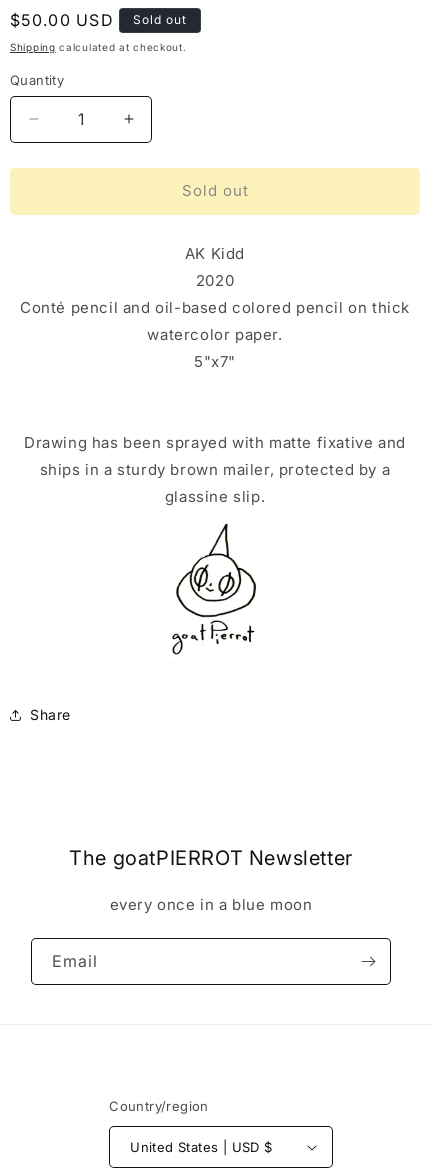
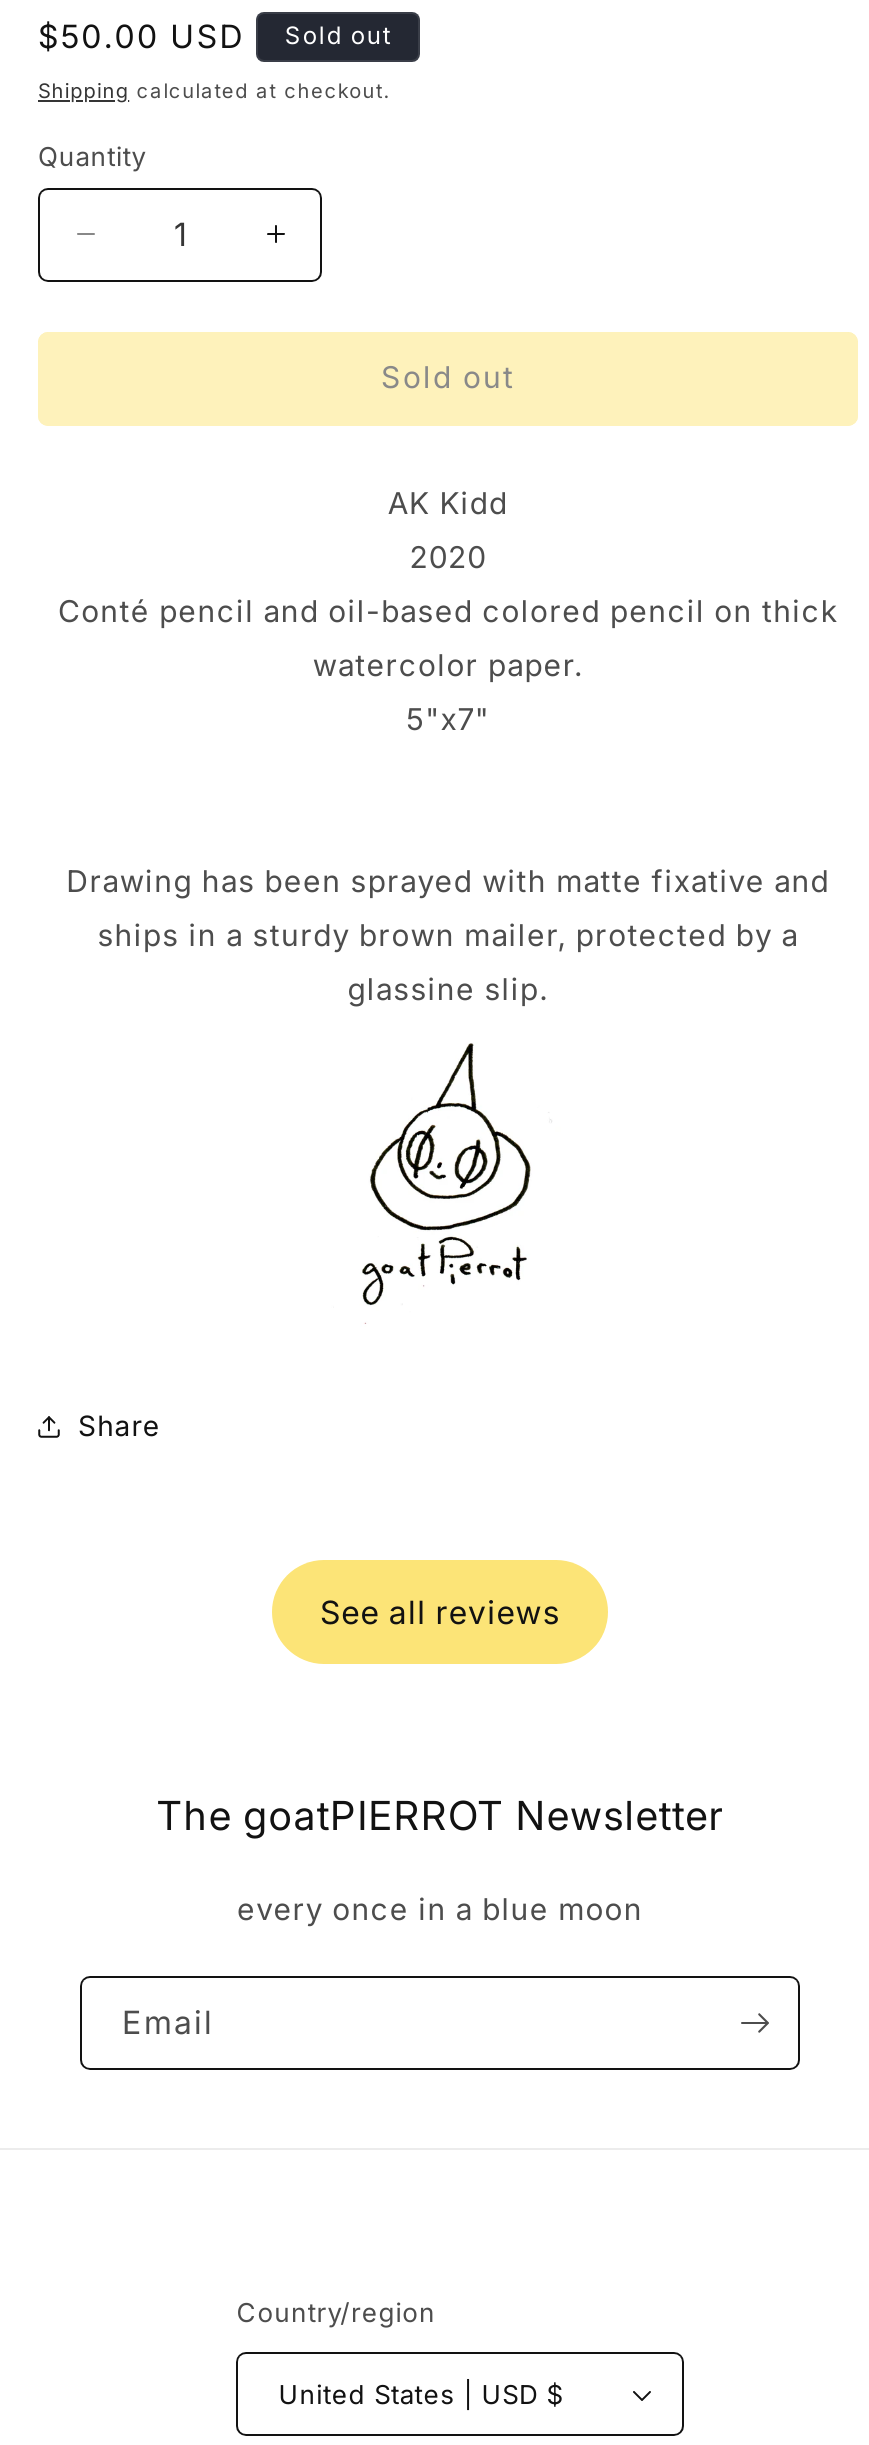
+ See all reviews
